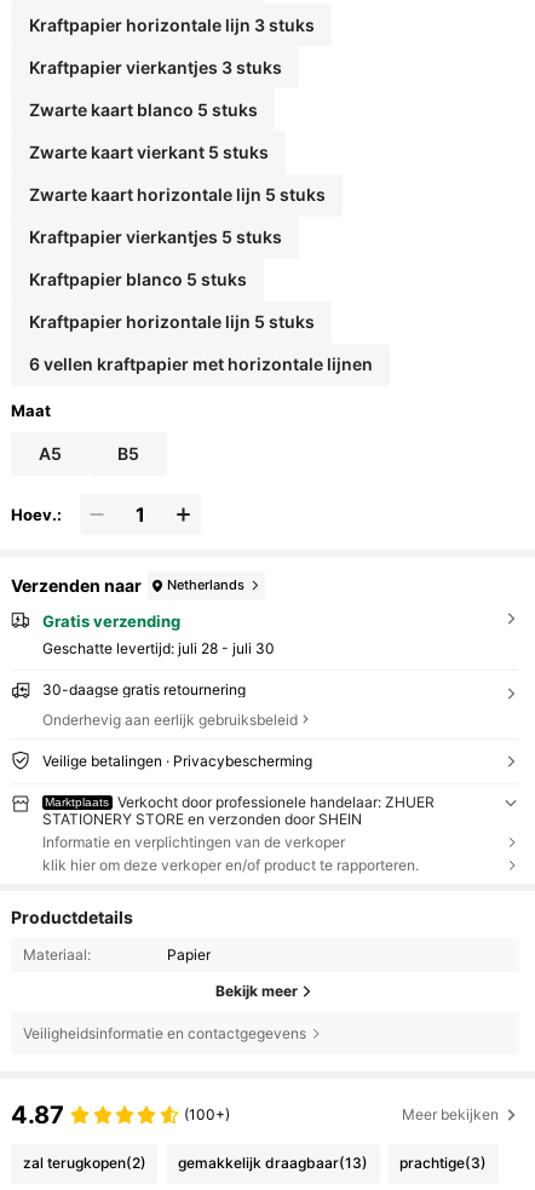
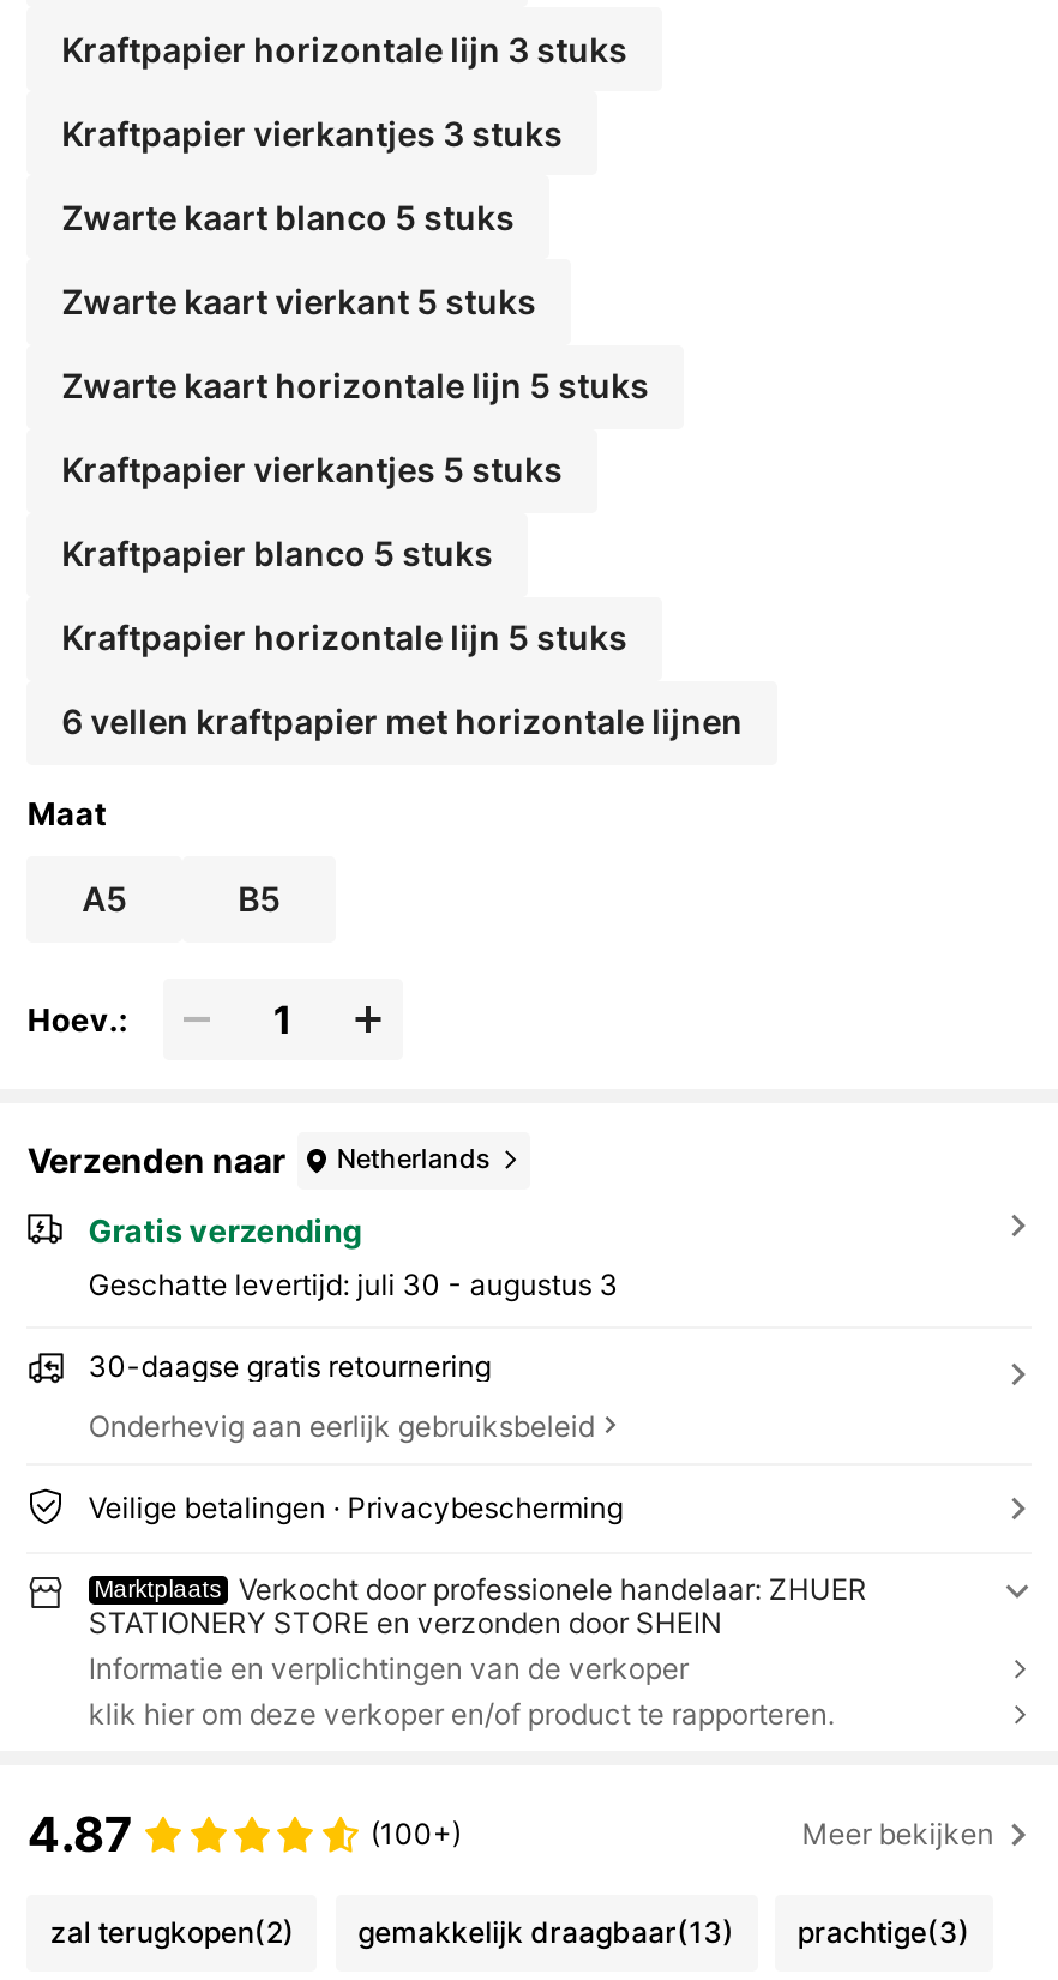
- Geschatte levertijd: juli 28 - juli 30
+ Geschatte levertijd: juli 30 - augustus 3

- Productdetails
- Materiaal:
- Papier
- Bekijk meer
- Veiligheidsinformatie en contactgegevens
